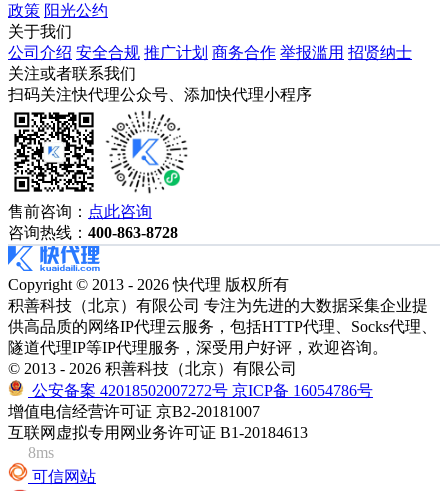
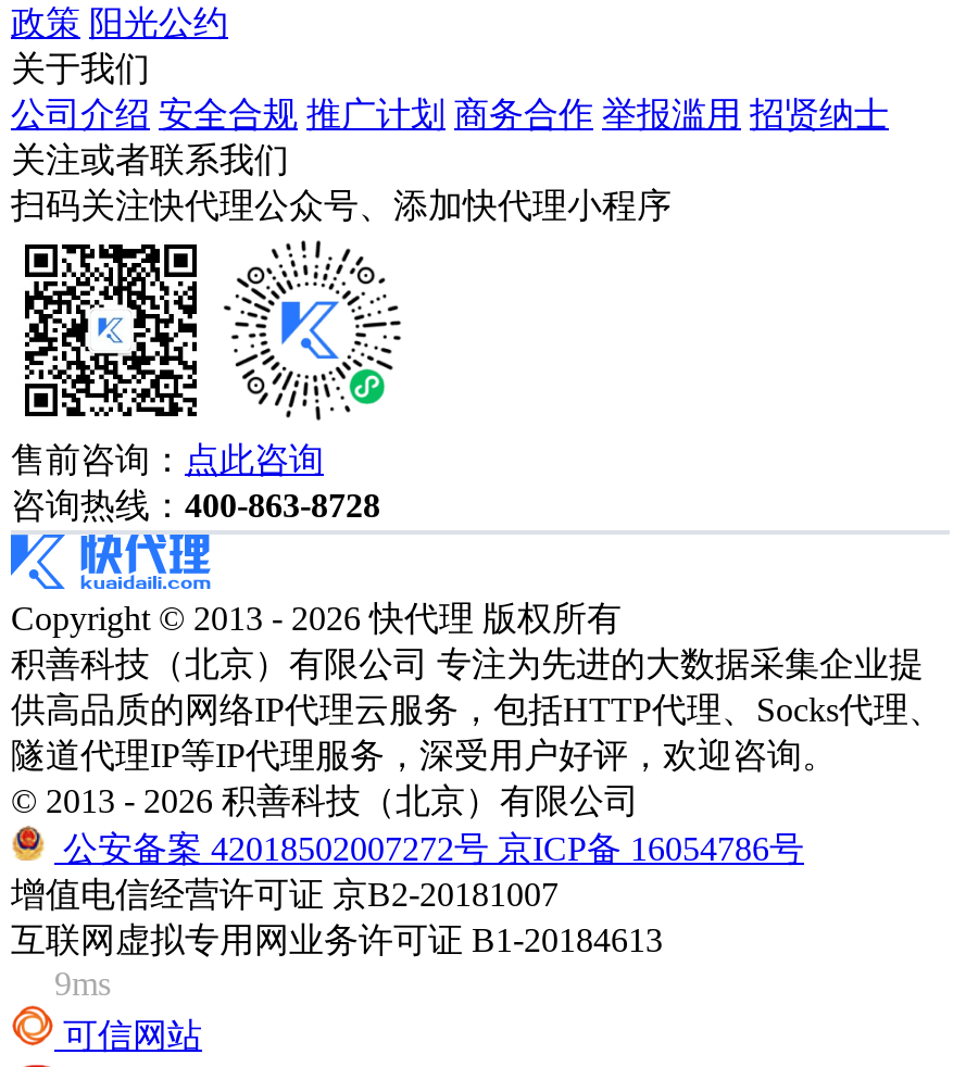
- 8ms
+ 9ms
